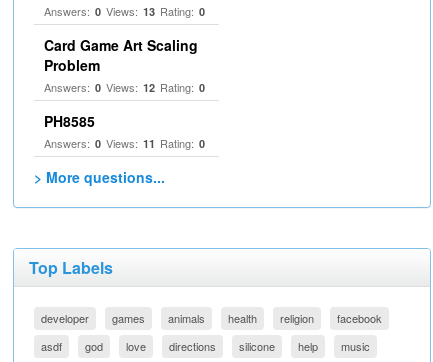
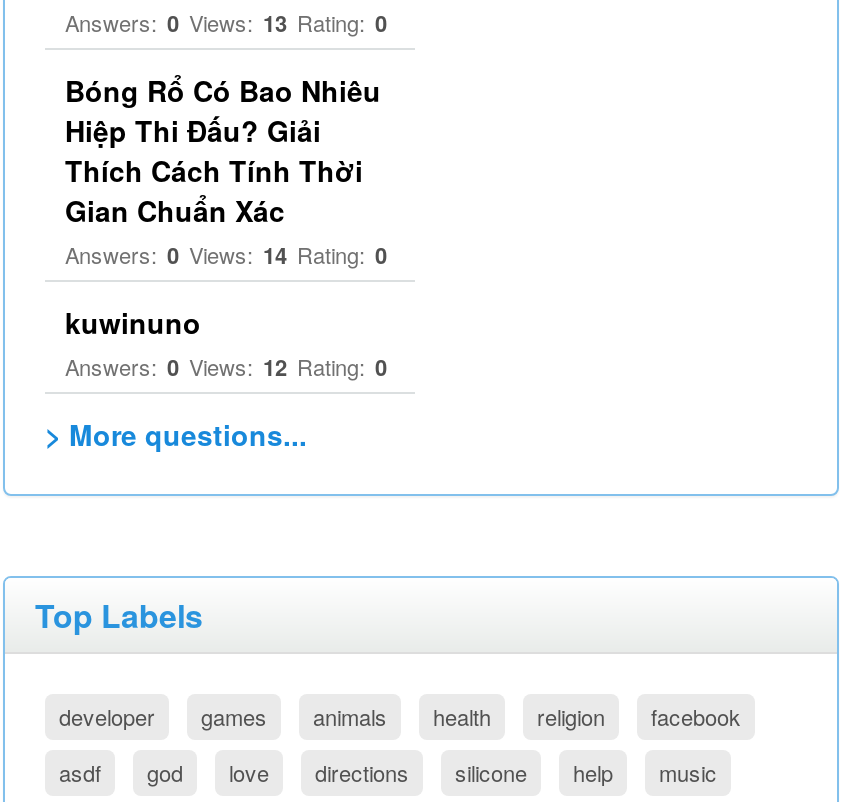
- Card Game Art Scaling
- Problem
+ Bóng Rổ Có Bao Nhiêu
+ Hiệp Thi Đấu? Giải
+ Thích Cách Tính Thời
+ Gian Chuẩn Xác
+ Answers: 0 Views: 14 Rating: 0
+ kuwinuno

moved down: Answers: 0 Views: 12 Rating: 0

- PH8585
- Answers: 0 Views: 11 Rating: 0
